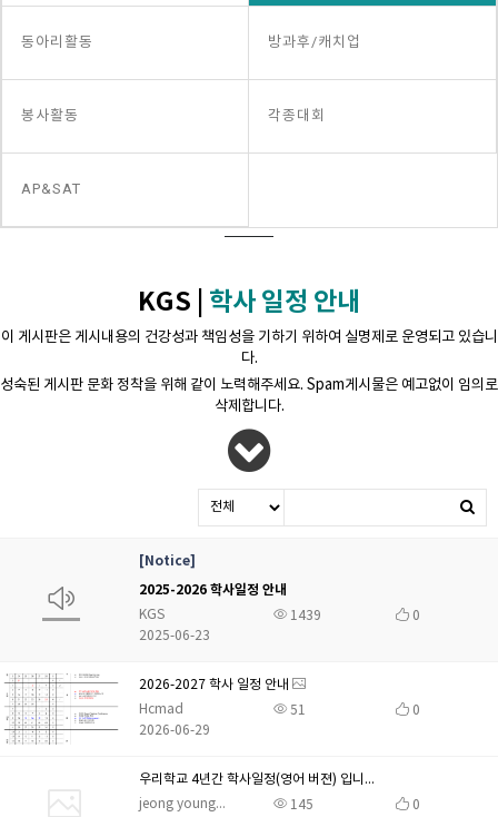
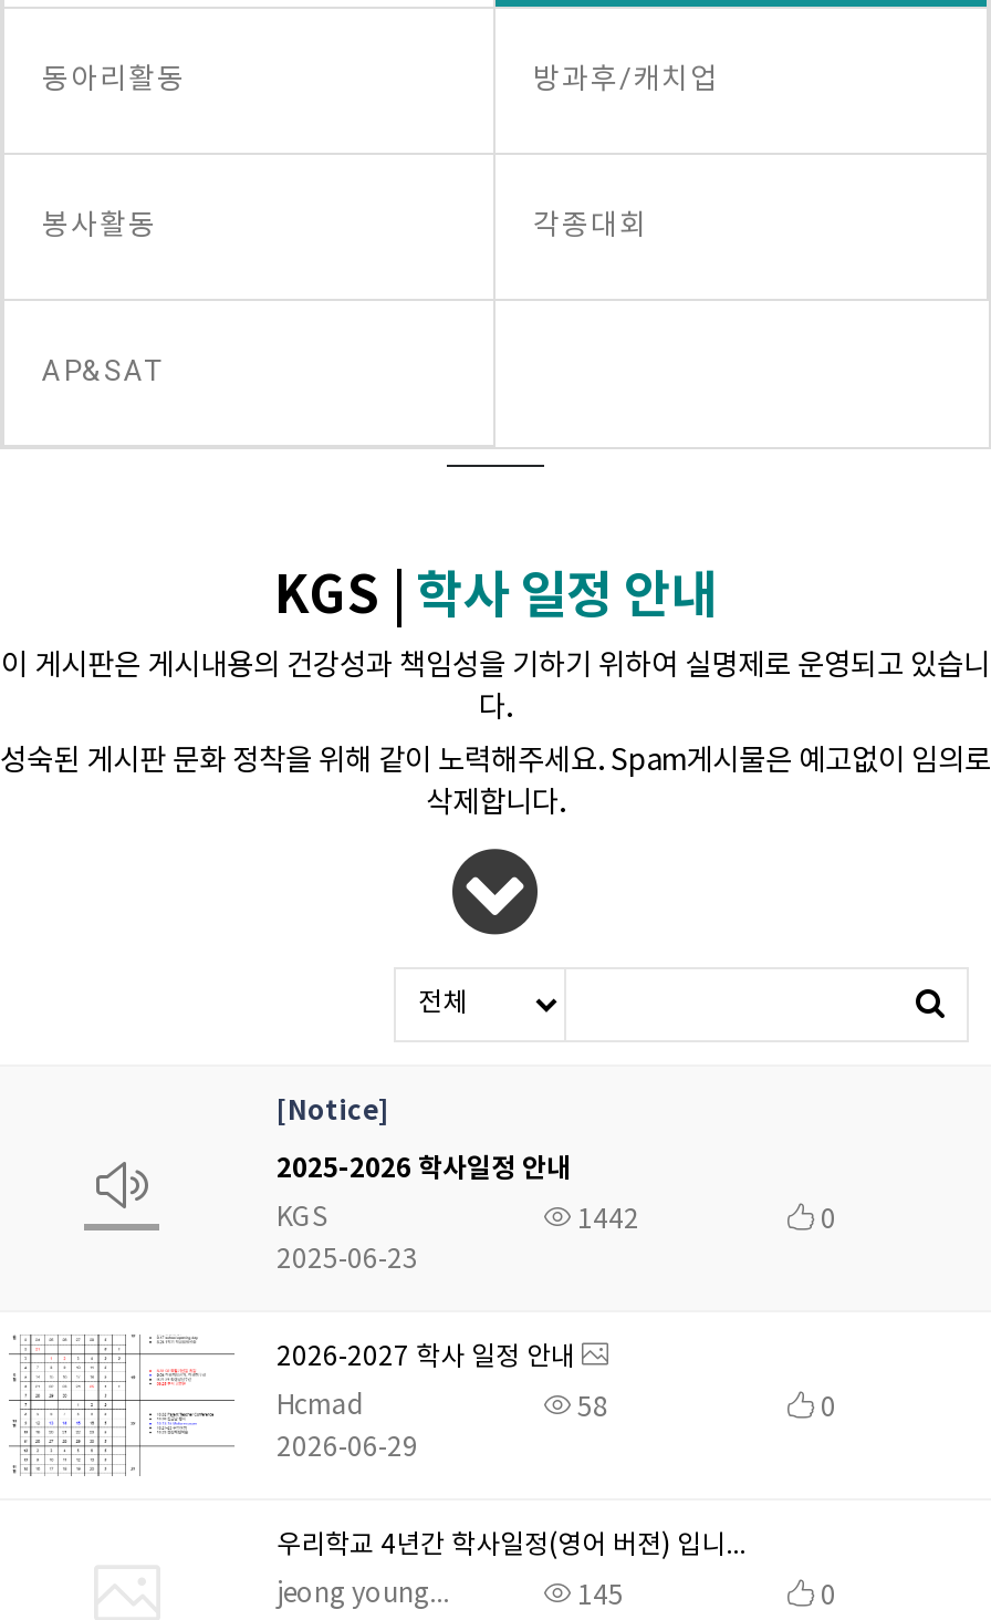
- 1439
+ 1442

- 51
+ 58
